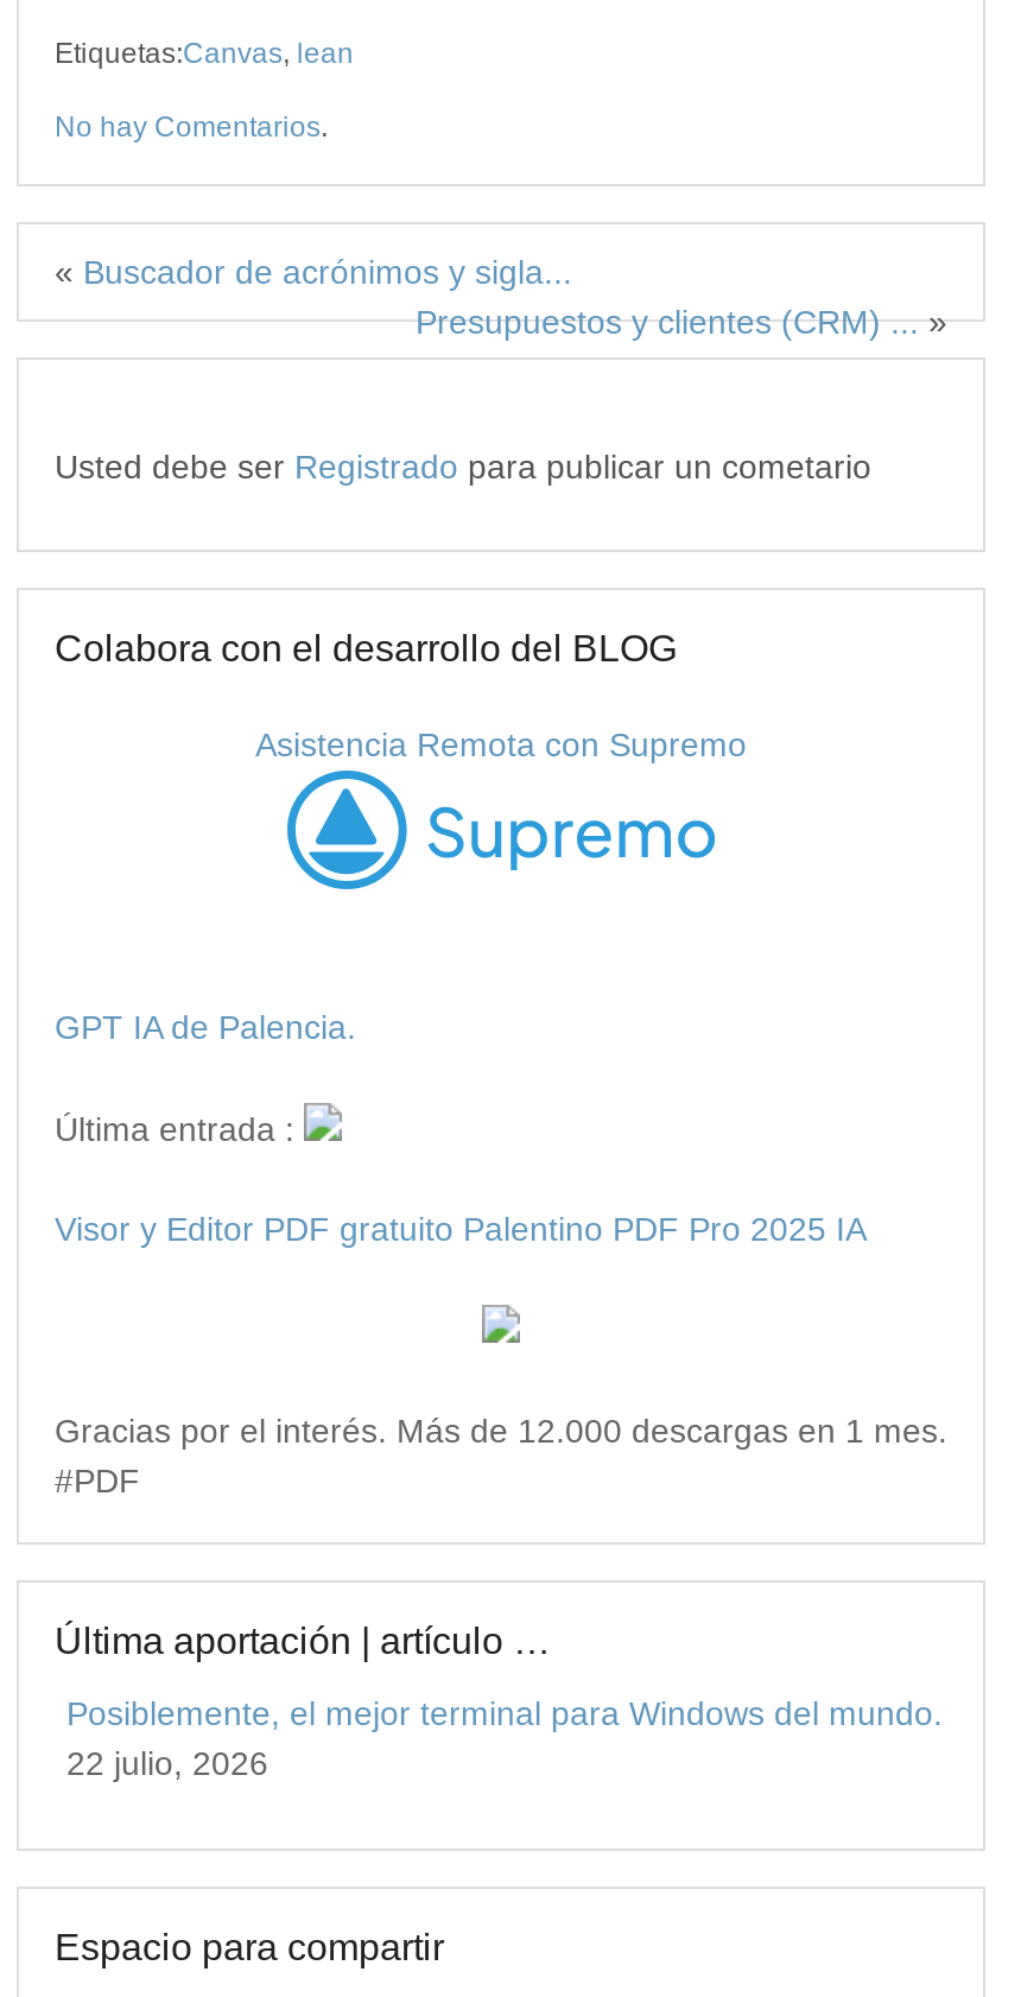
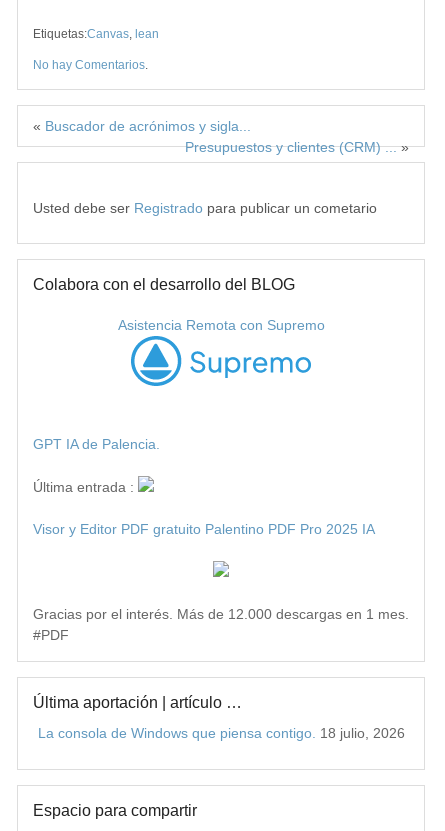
- Posiblemente, el mejor terminal para Windows del mundo.
- 22 julio, 2026
+ La consola de Windows que piensa contigo. 18 julio, 2026
